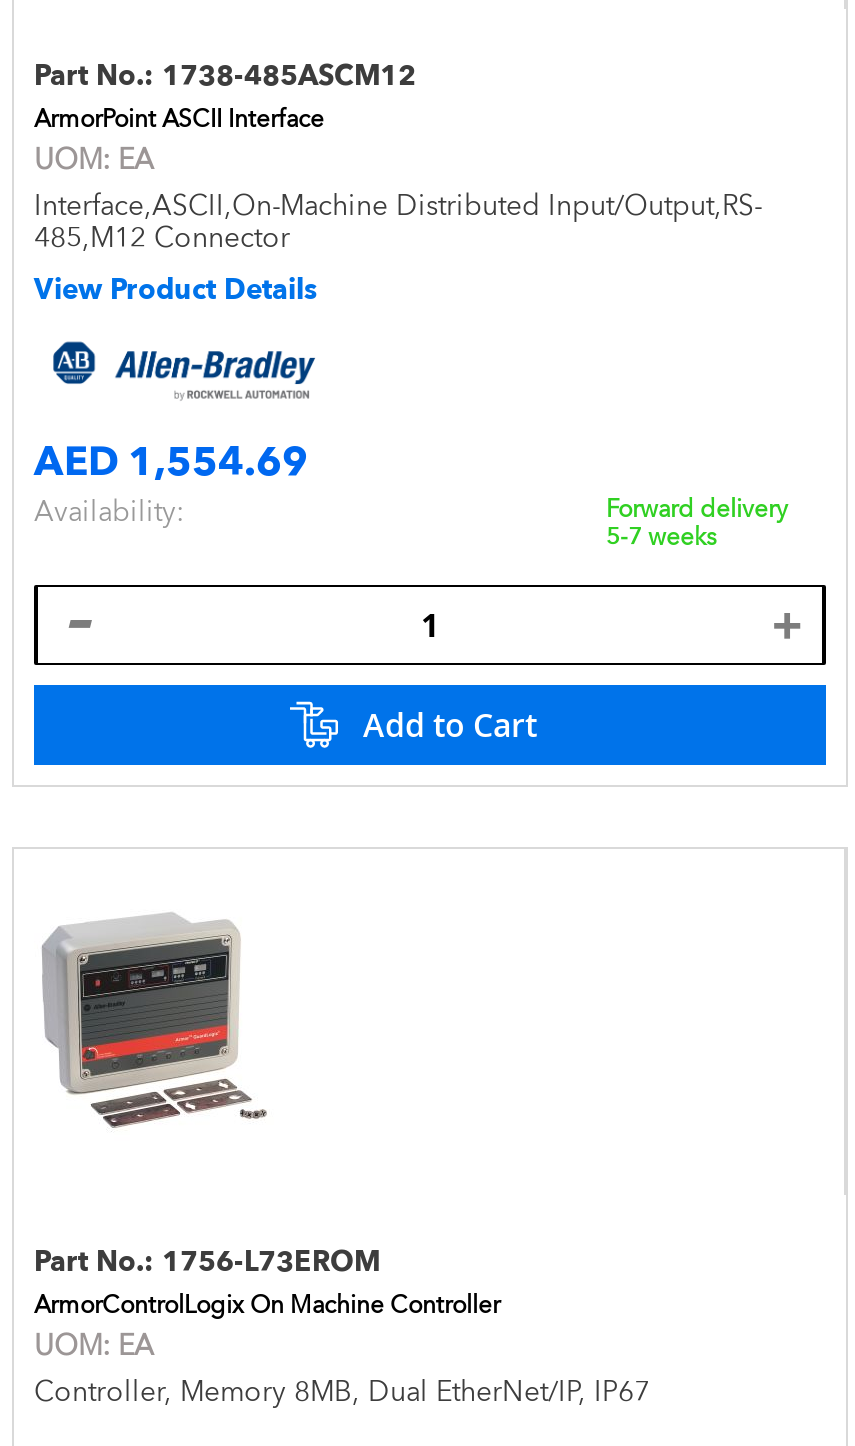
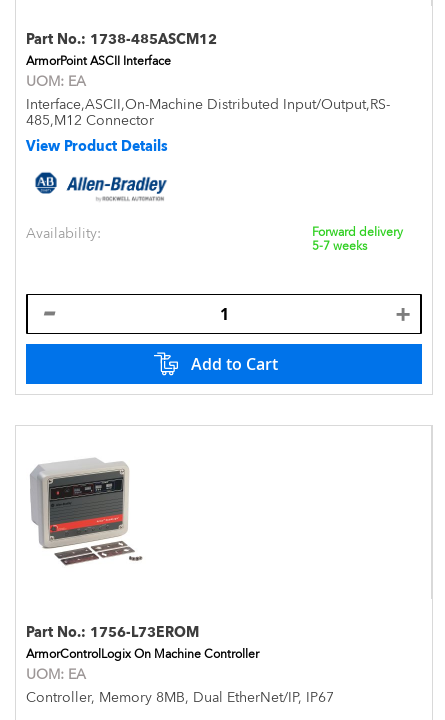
- AED 1,554.69

moved up: Availability: | Forward delivery | 5-7 weeks
